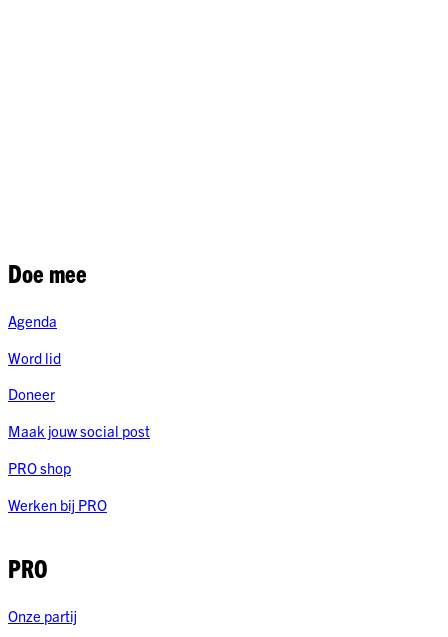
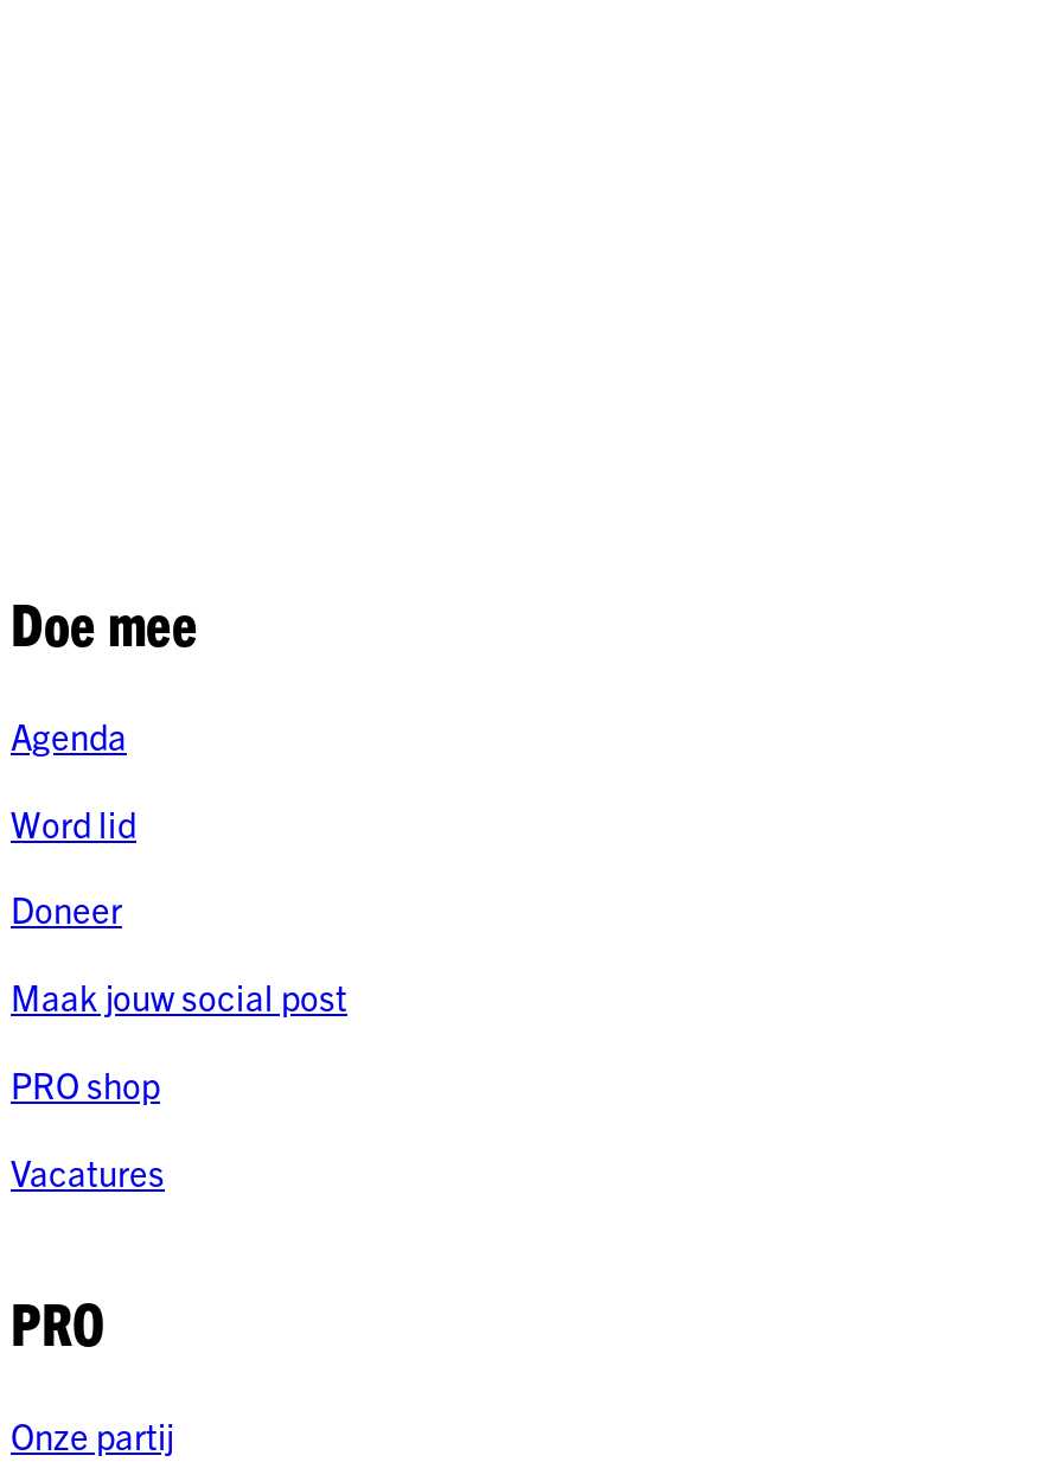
- Werken bij PRO
+ Vacatures
